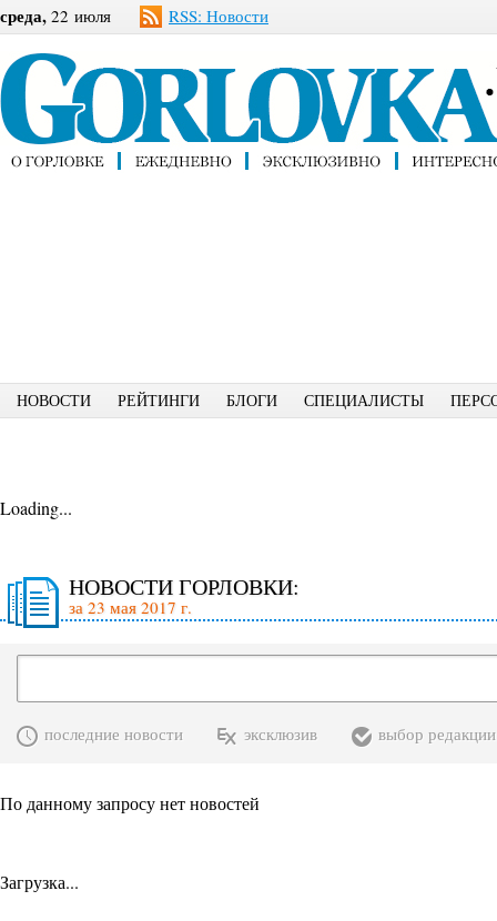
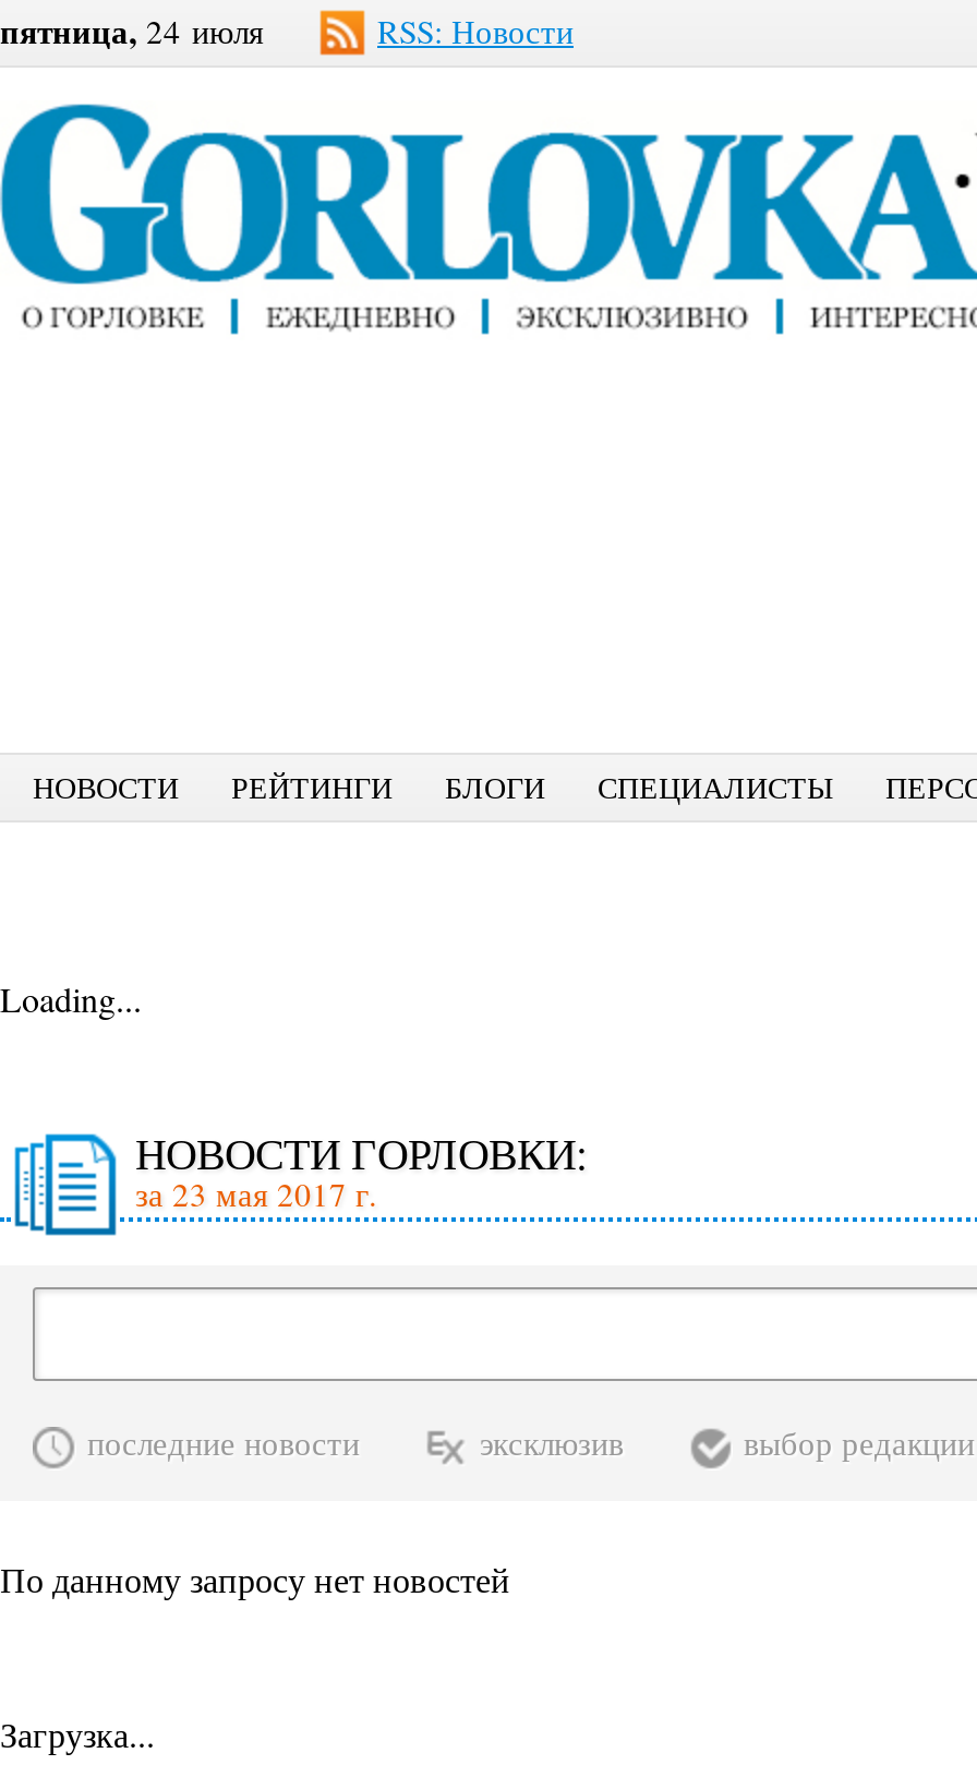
- среда, 22 июля
+ пятница, 24 июля
